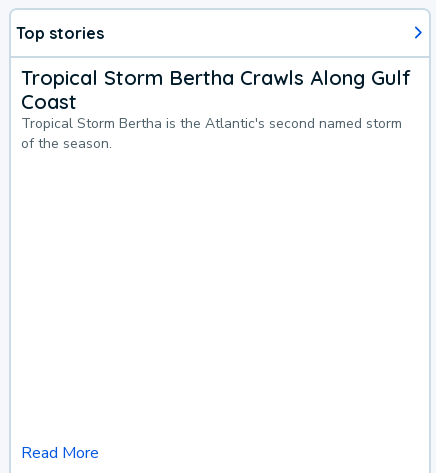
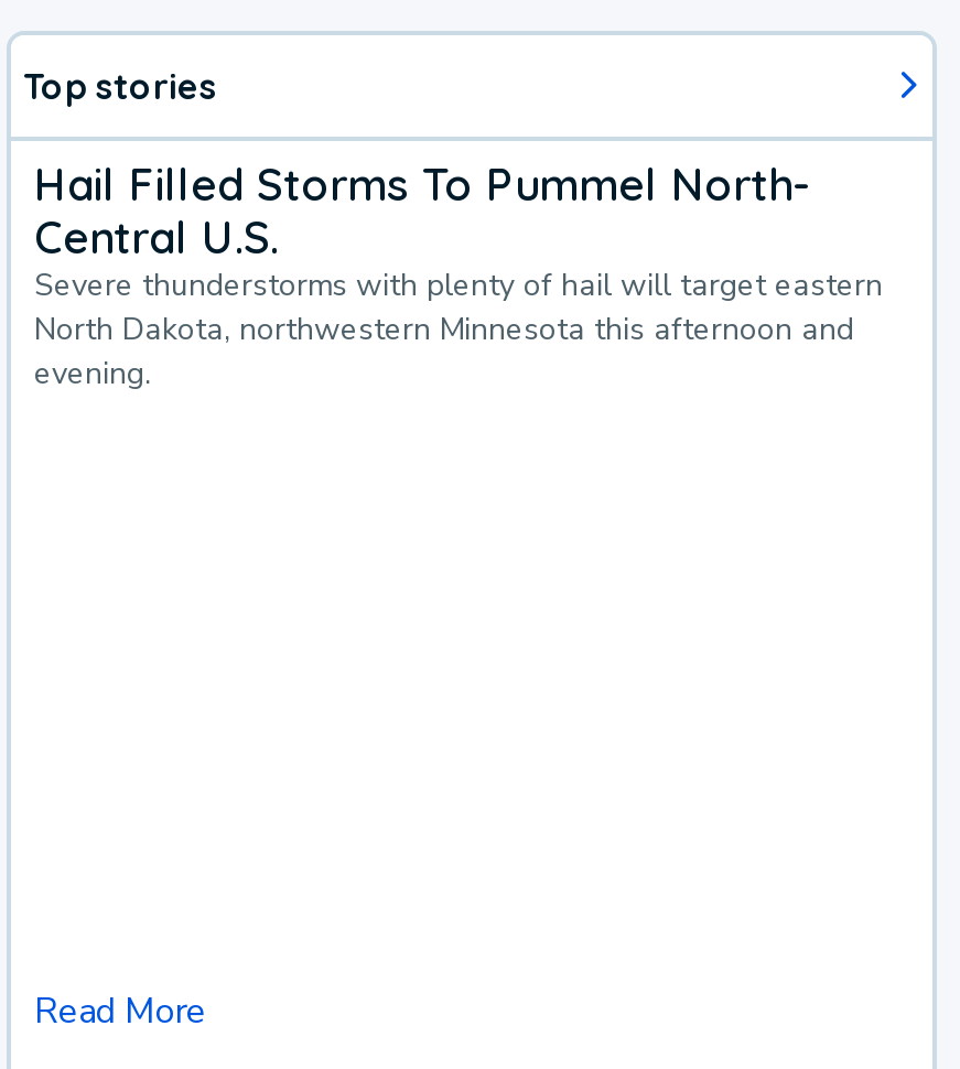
- Tropical Storm Bertha Crawls Along Gulf
- Coast
- Tropical Storm Bertha is the Atlantic's second named storm
- of the season.
+ Hail Filled Storms To Pummel North-
+ Central U.S.
+ Severe thunderstorms with plenty of hail will target eastern
+ North Dakota, northwestern Minnesota this afternoon and
+ evening.
